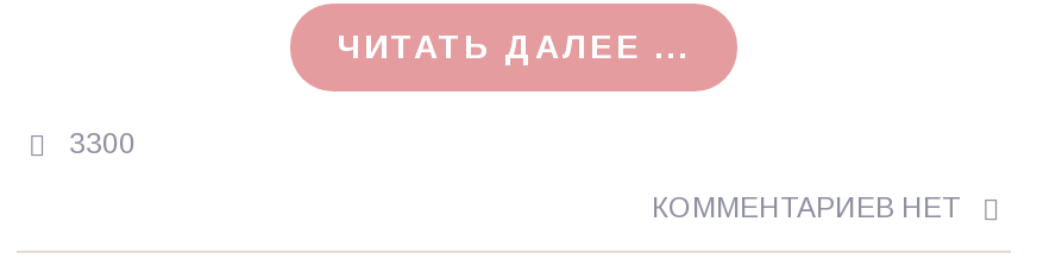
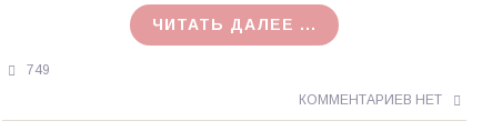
- 3300
+ 749
